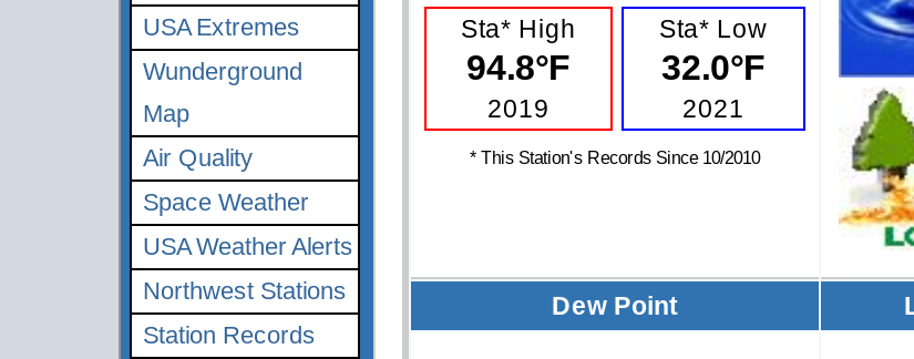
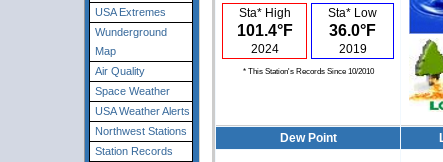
- 94.8°F
- 2019
+ 101.4°F
+ 2024

- 32.0°F
- 2021
+ 36.0°F
+ 2019
